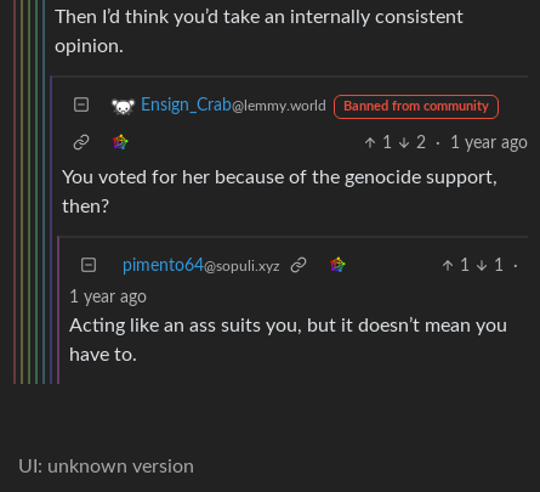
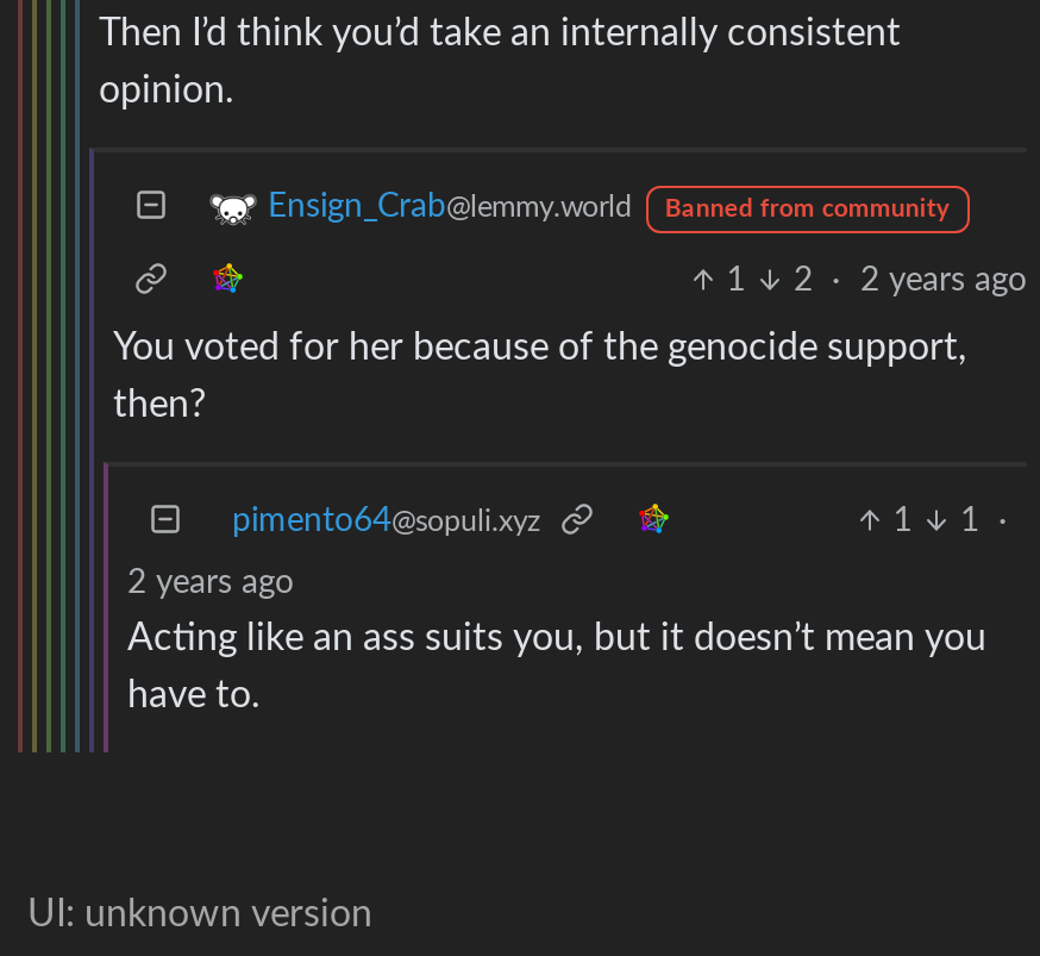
- 1 2 · 1 year ago
+ 1 2 · 2 years ago

- 1 year ago
+ 2 years ago
